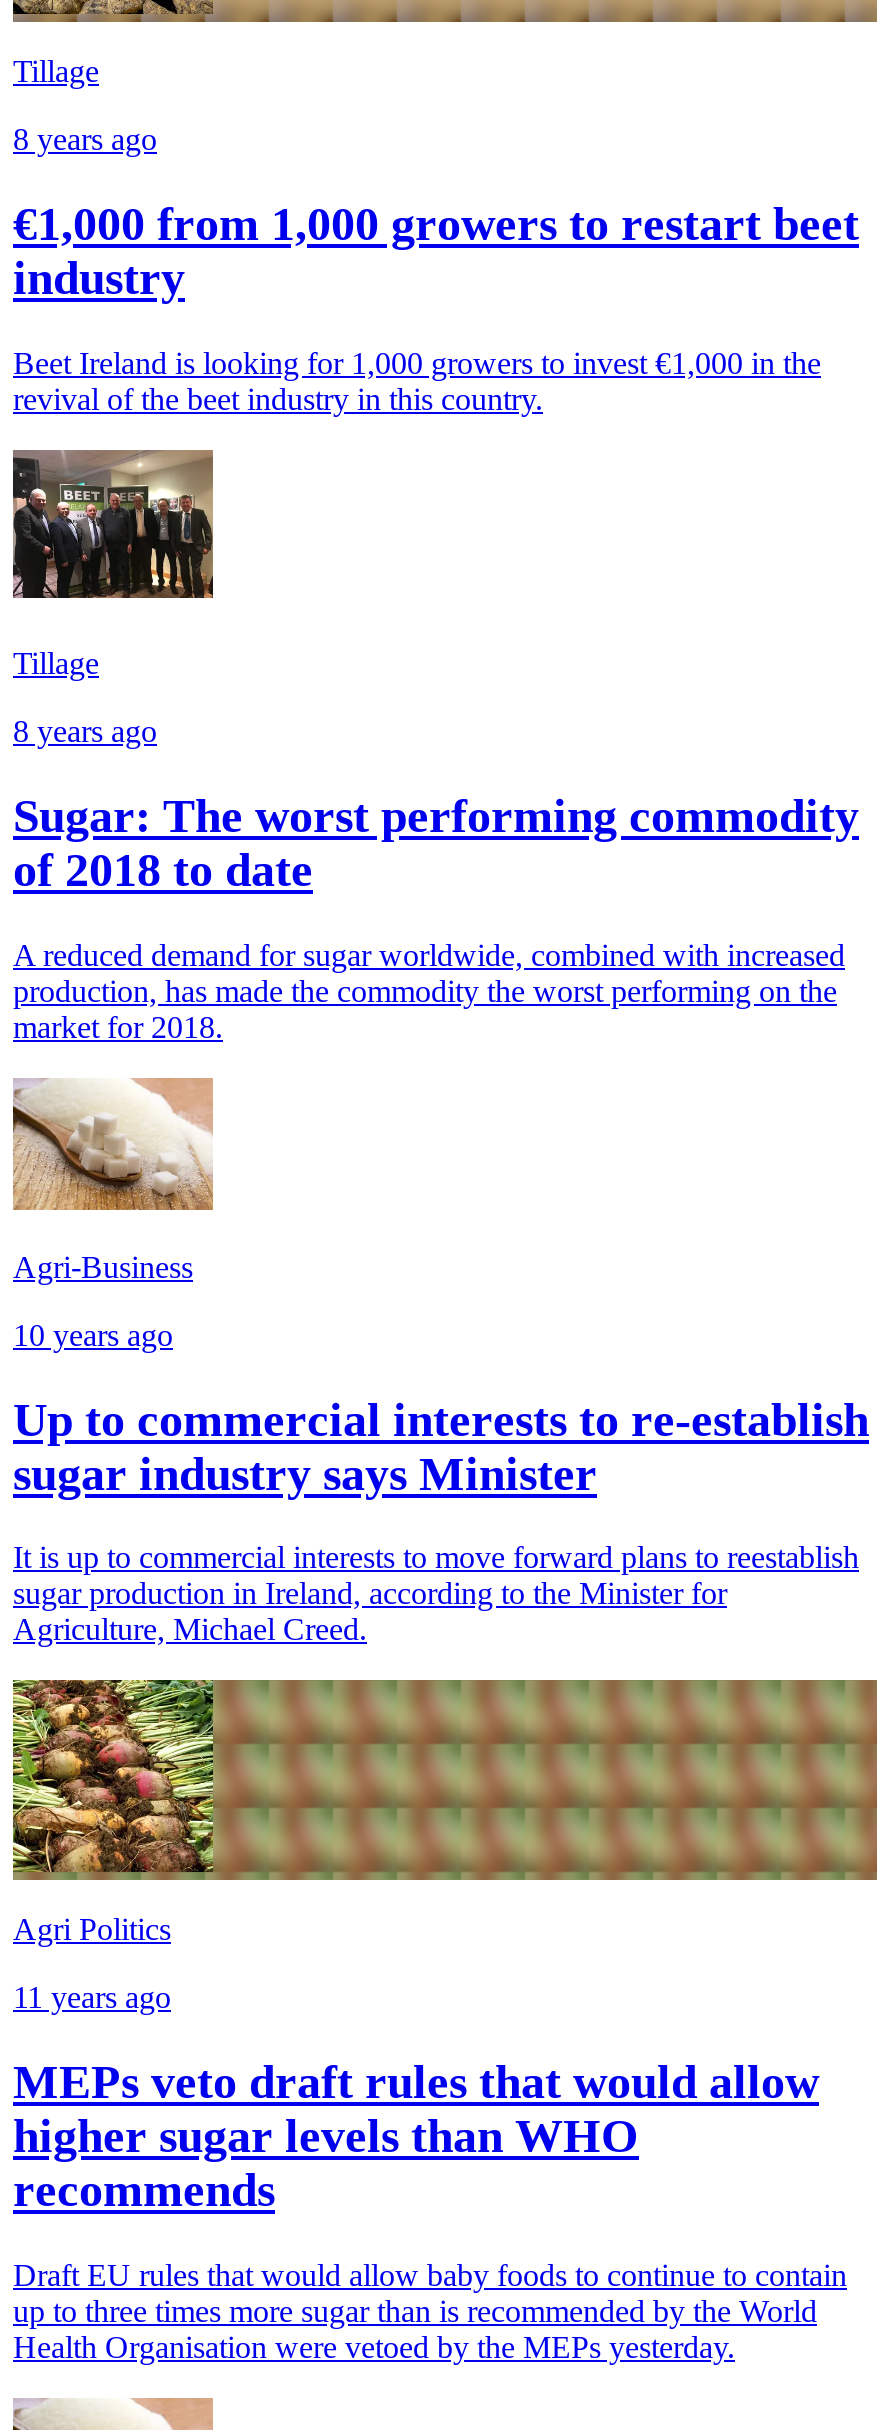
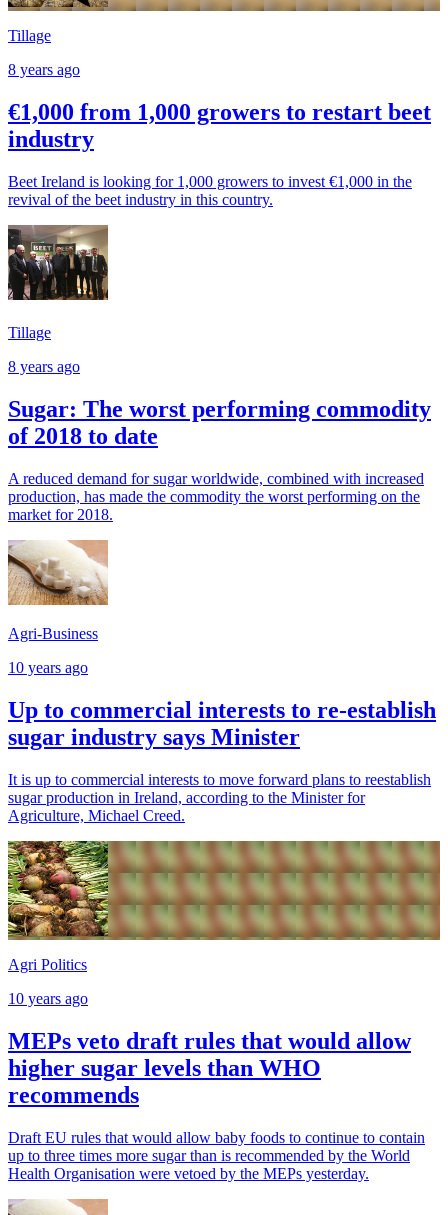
- 11 years ago
+ 10 years ago
